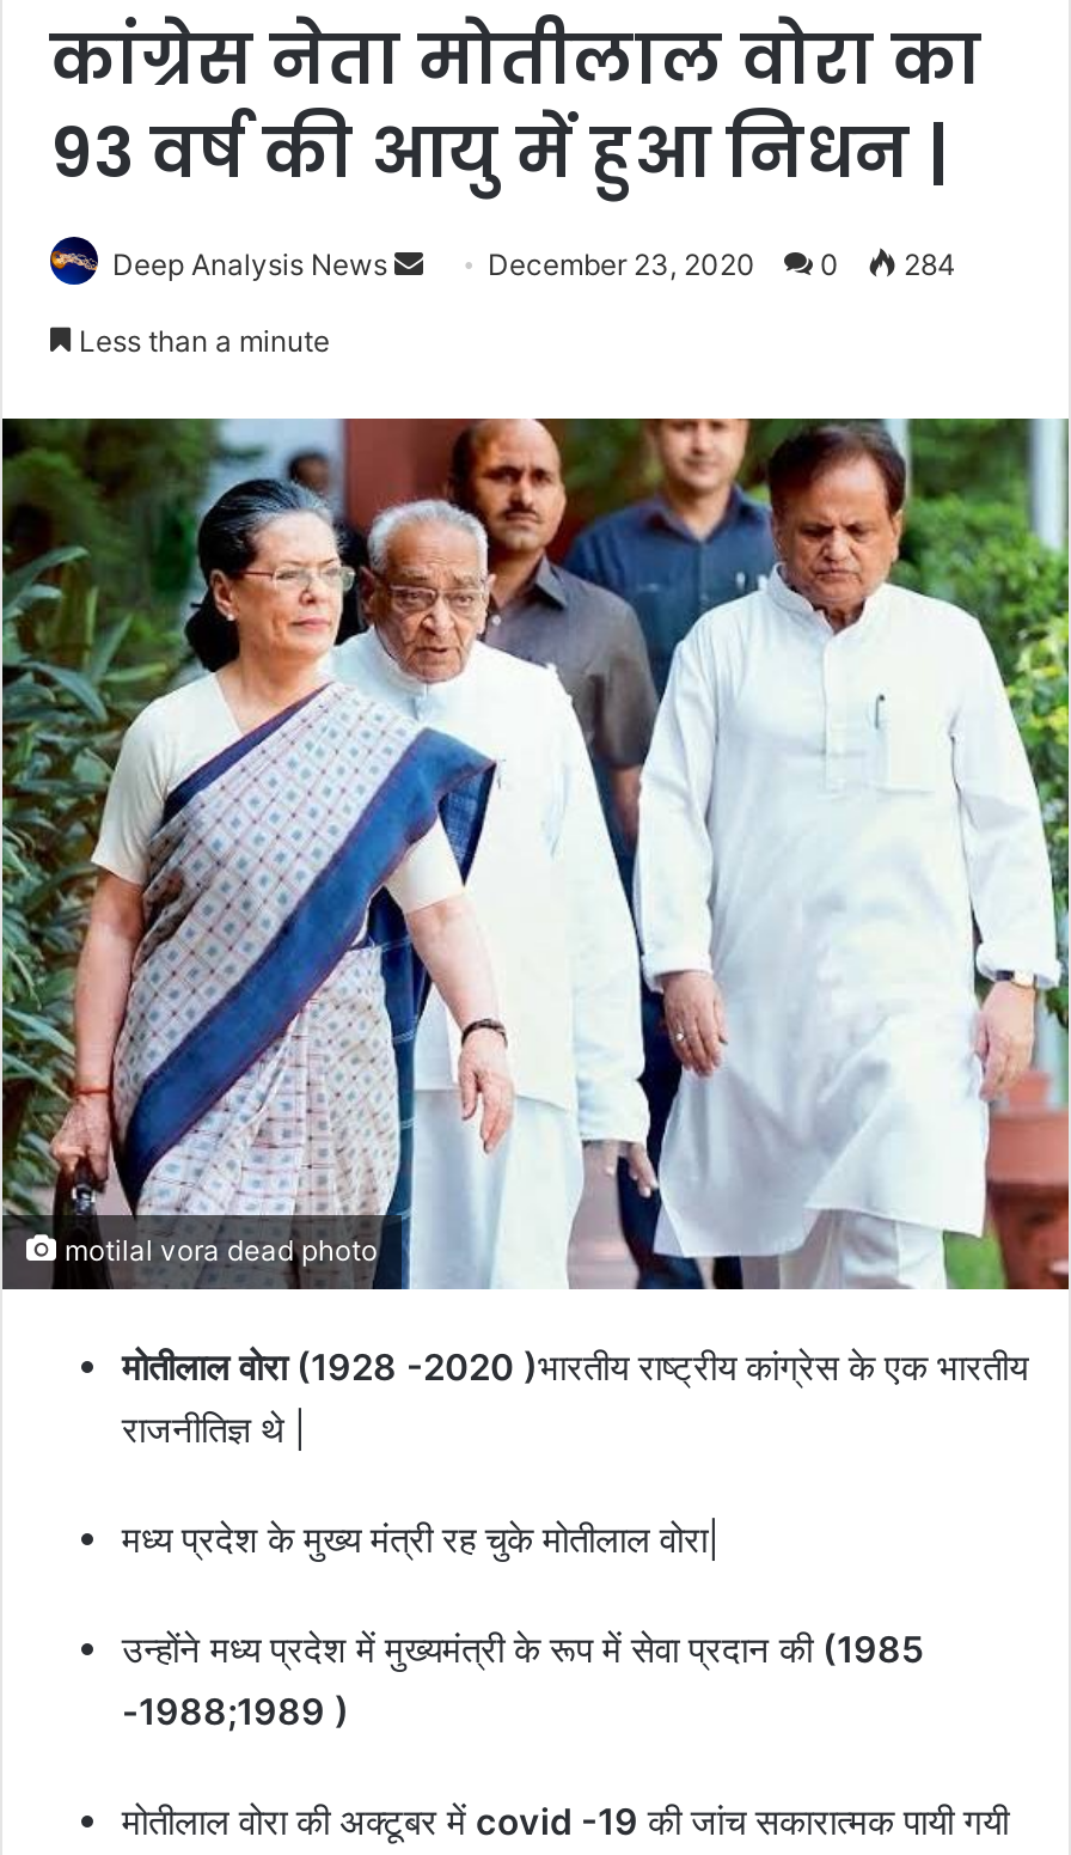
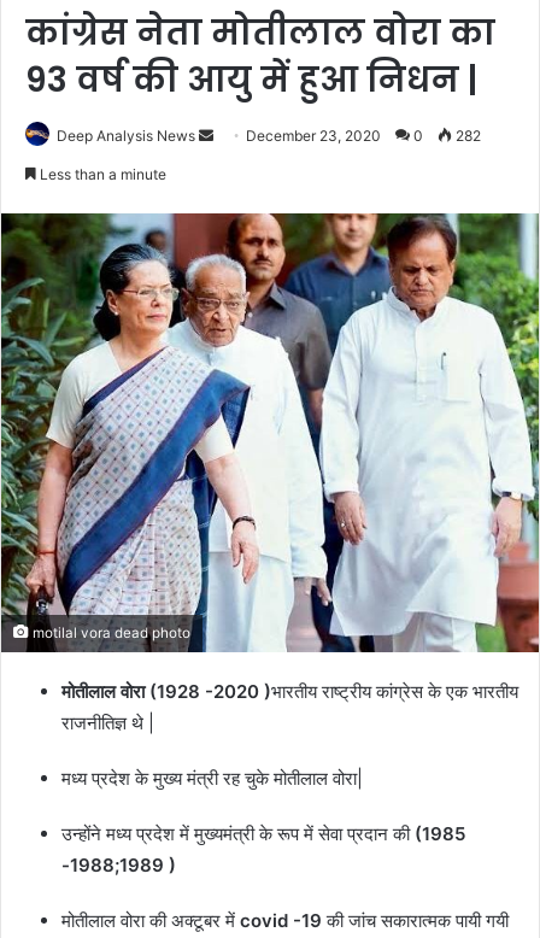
- 284
+ 282
